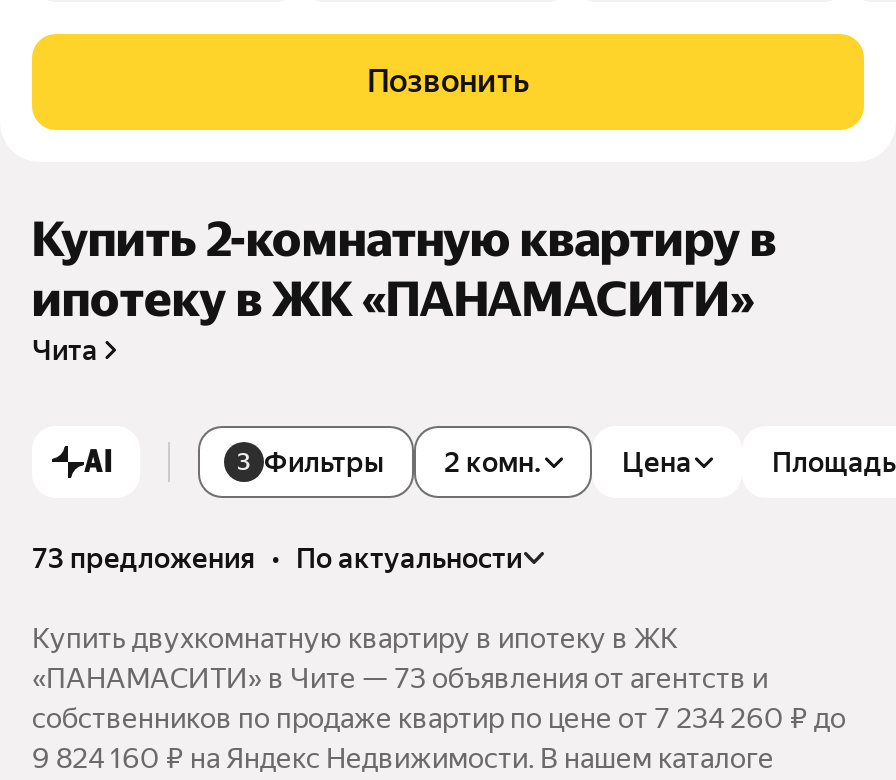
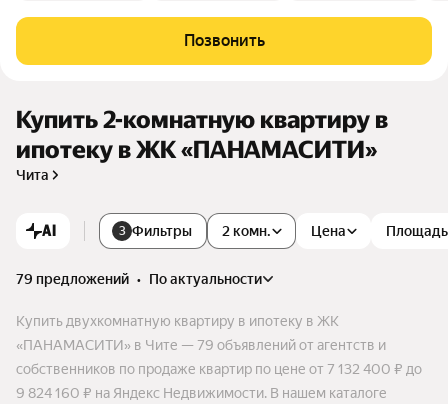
- 73 предложения • по актуальности
+ 79 предложений • по актуальности

- «ПАНАМАСИТИ» в Чите — 73 объявления от агентств и
+ «ПАНАМАСИТИ» в Чите — 79 объявлений от агентств и

- собственников по продаже квартир по цене от 7 234 260 ₽ до
+ собственников по продаже квартир по цене от 7 132 400 ₽ до
